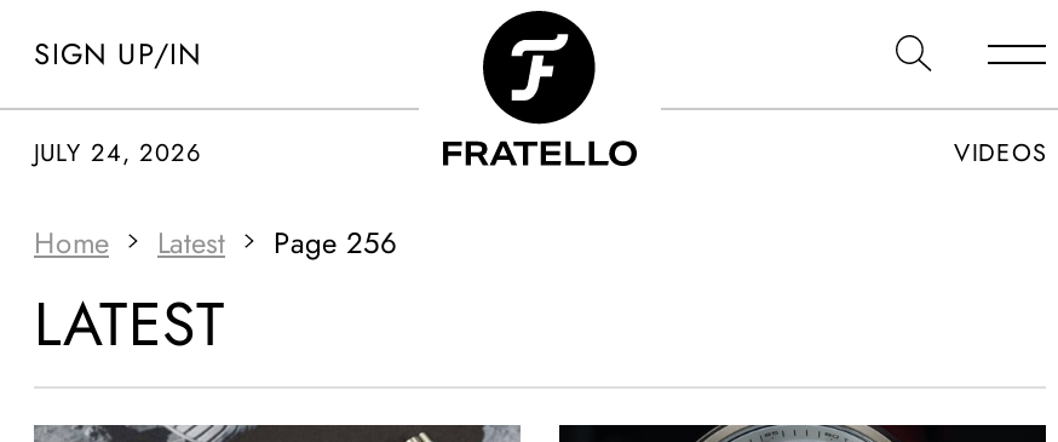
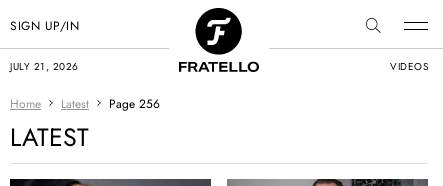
- JULY 24, 2026
+ JULY 21, 2026
